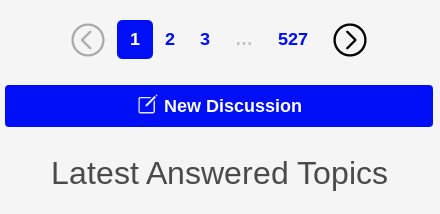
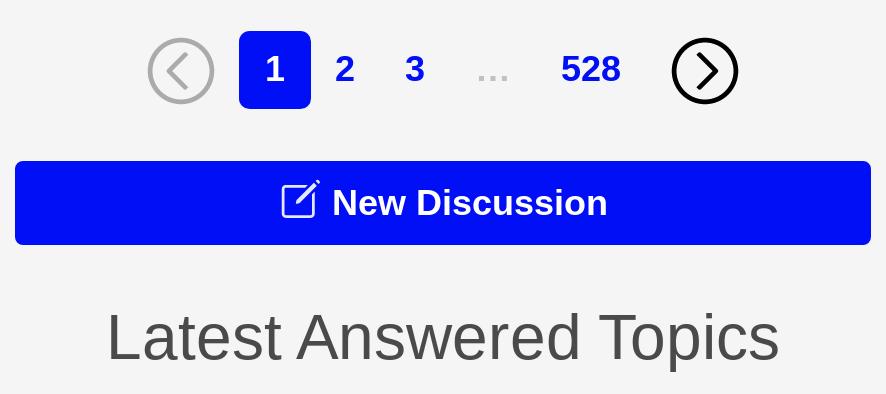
- 527
+ 528
